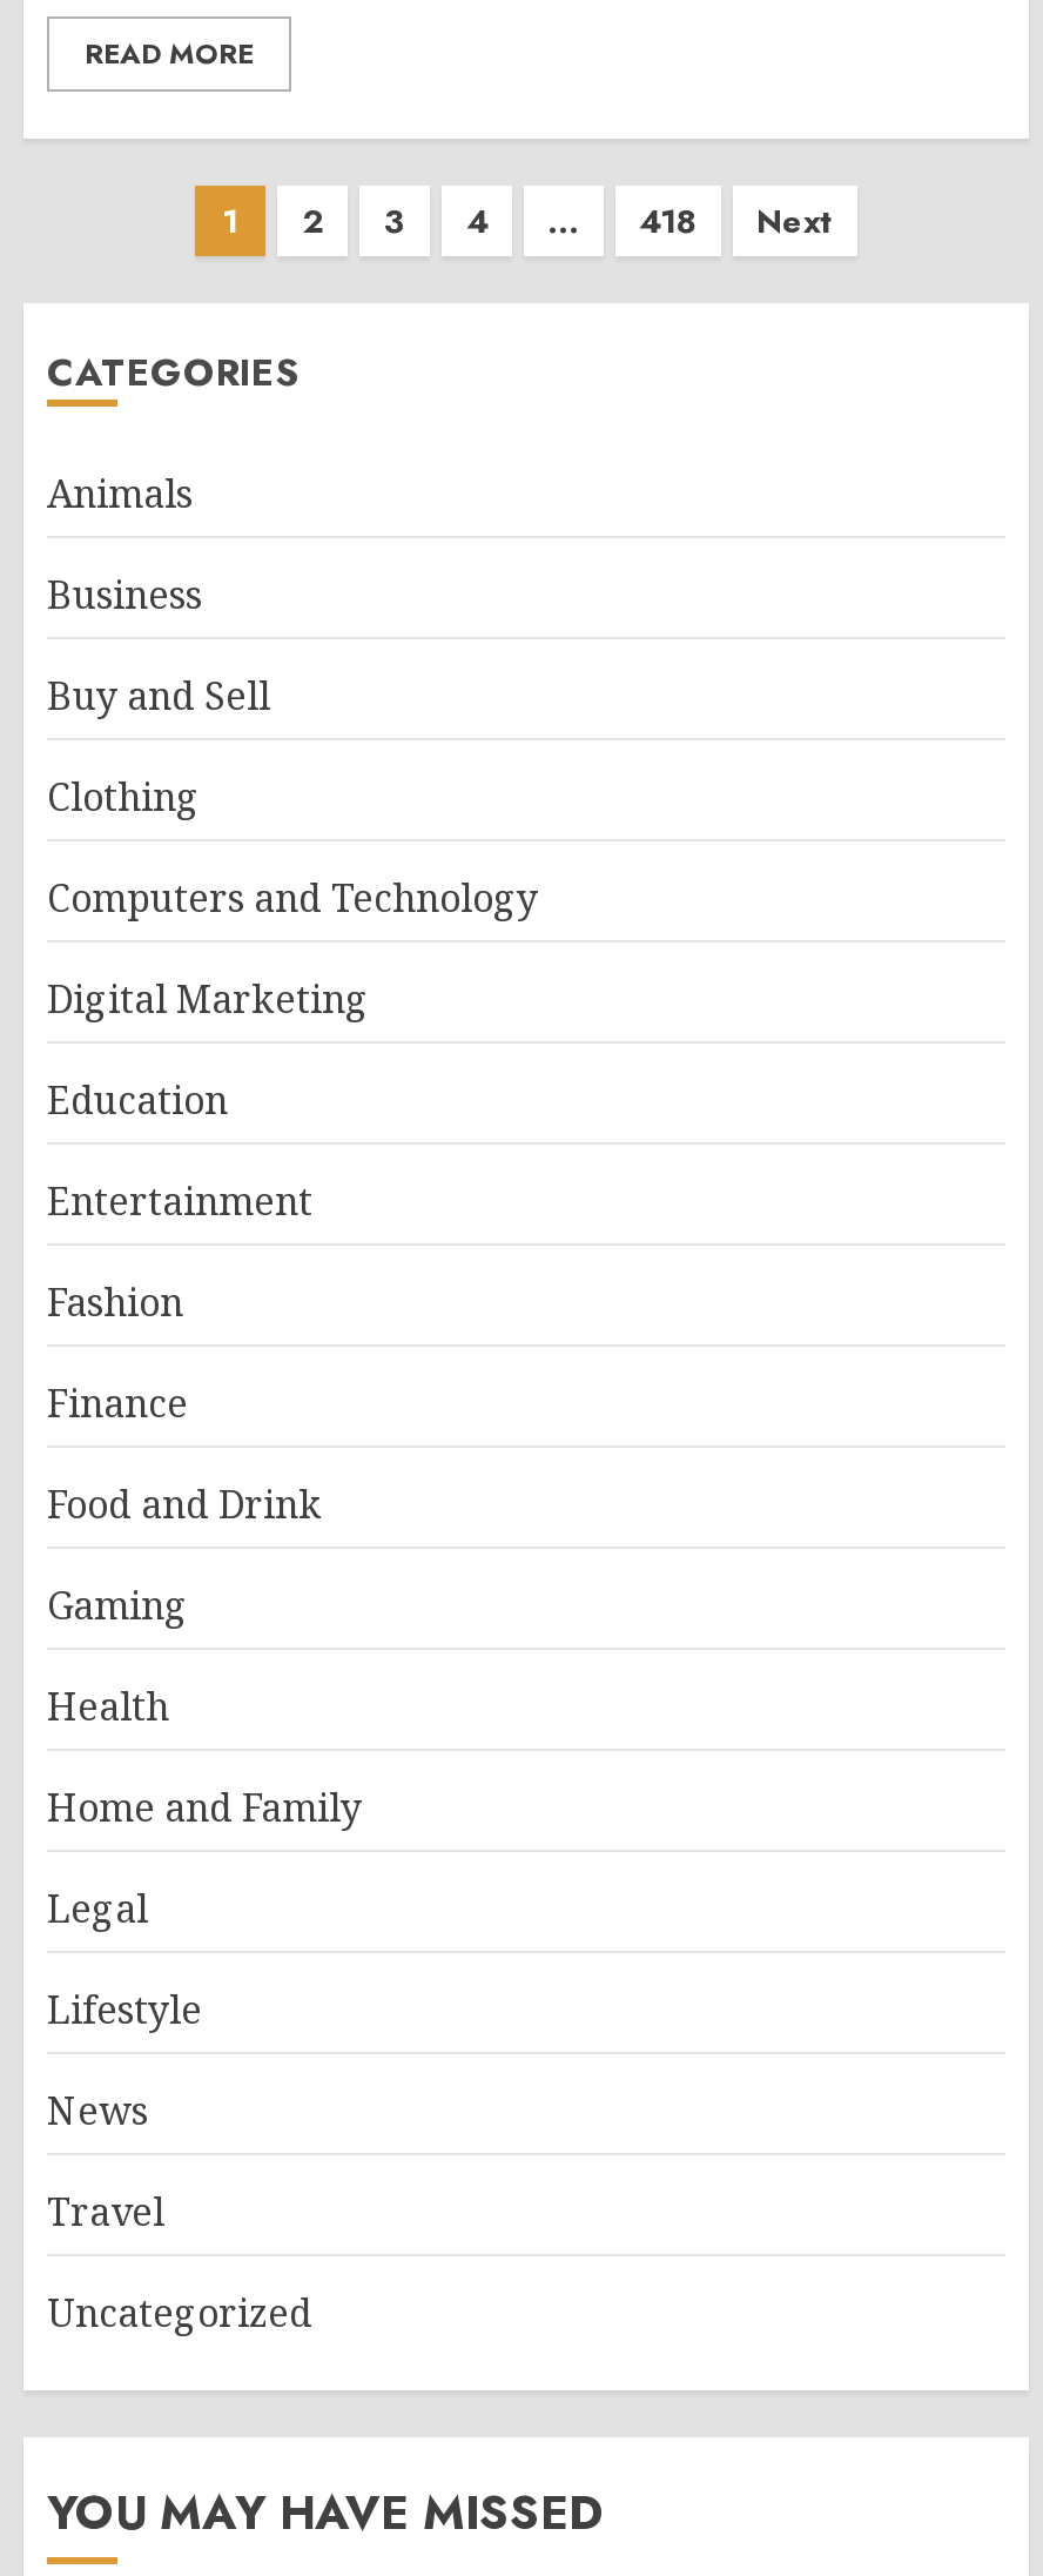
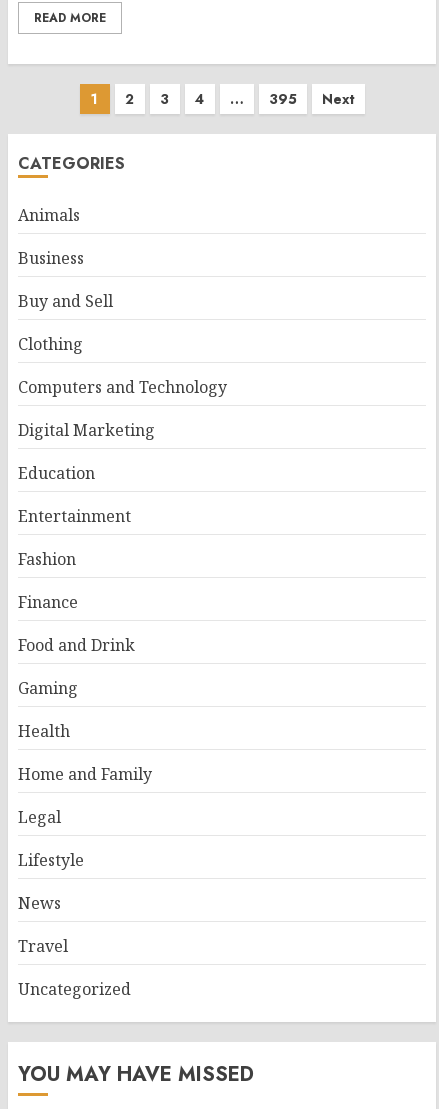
- 418
+ 395
